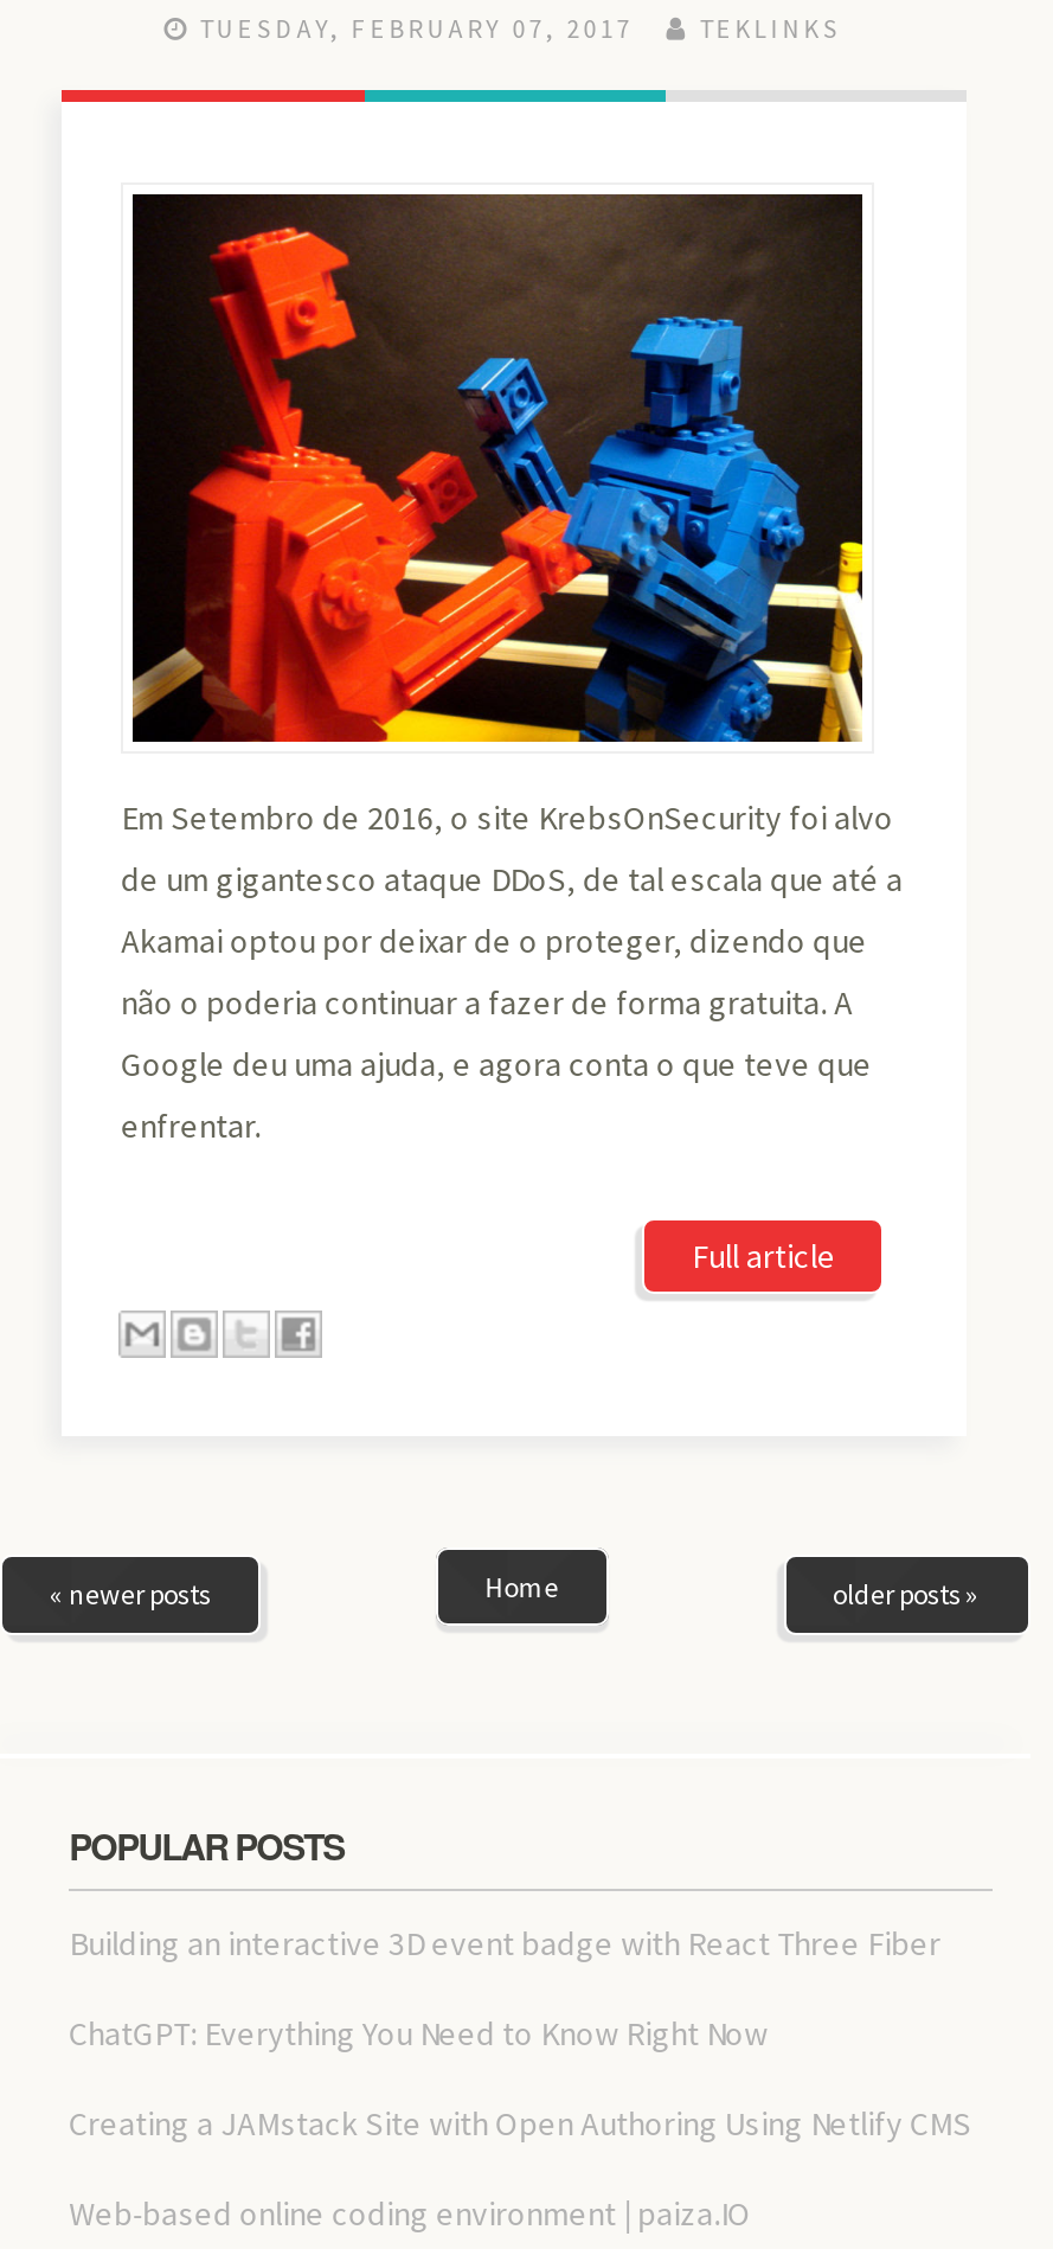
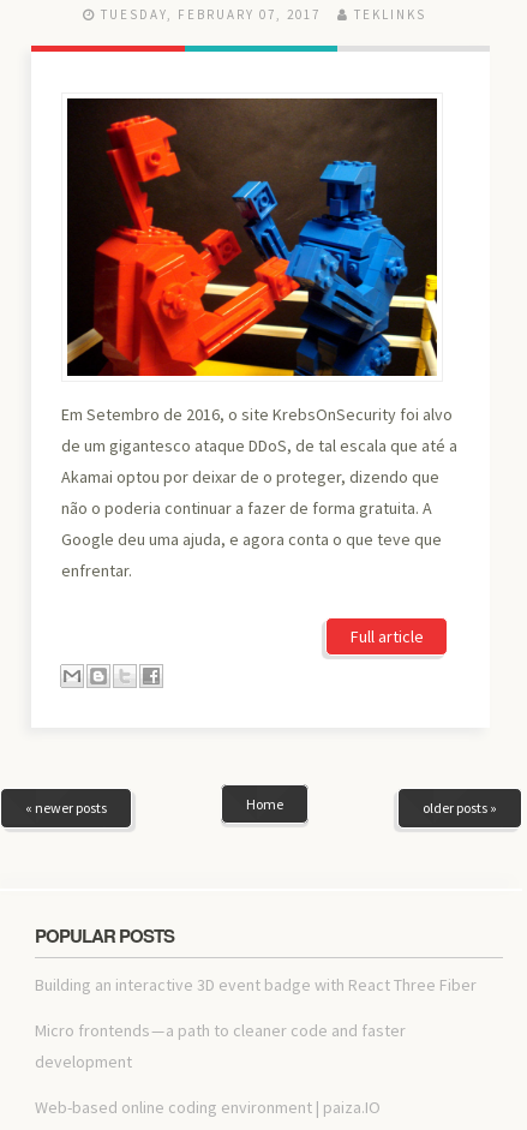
- ChatGPT: Everything You Need to Know Right Now
- Creating a JAMstack Site with Open Authoring Using Netlify CMS
+ Micro frontends — a path to cleaner code and faster
+ development
